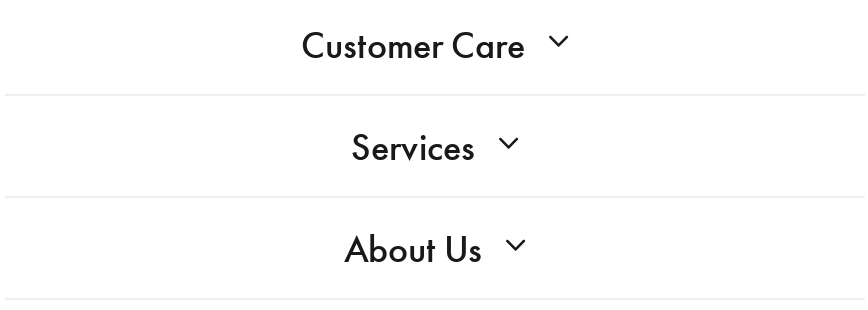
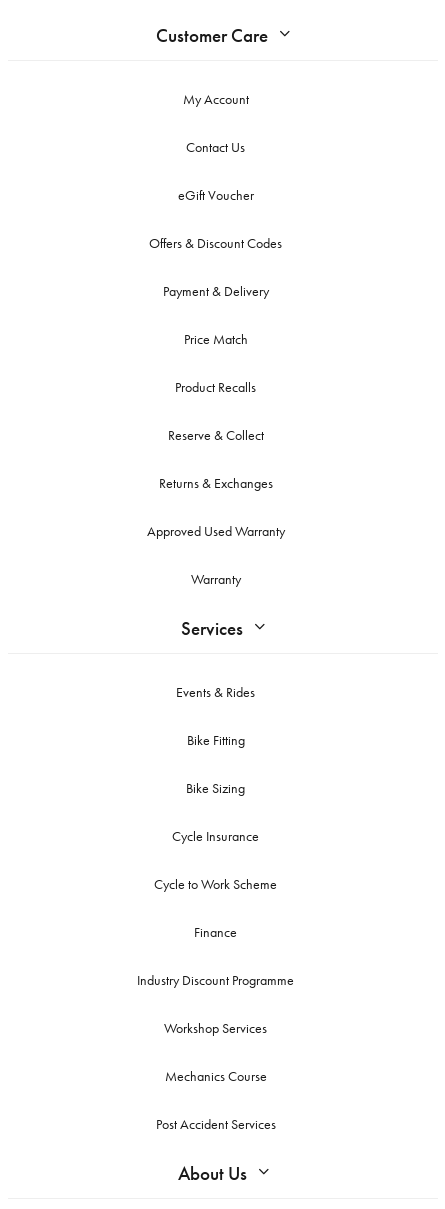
+ My Account
+ Contact Us
+ eGift Voucher
+ Offers & Discount Codes
+ Payment & Delivery
+ Price Match
+ Product Recalls
+ Reserve & Collect
+ Returns & Exchanges
+ Approved Used Warranty
+ Warranty

+ Events & Rides
+ Bike Fitting
+ Bike Sizing
+ Cycle Insurance
+ Cycle to Work Scheme
+ Finance
+ Industry Discount Programme
+ Workshop Services
+ Mechanics Course
+ Post Accident Services
